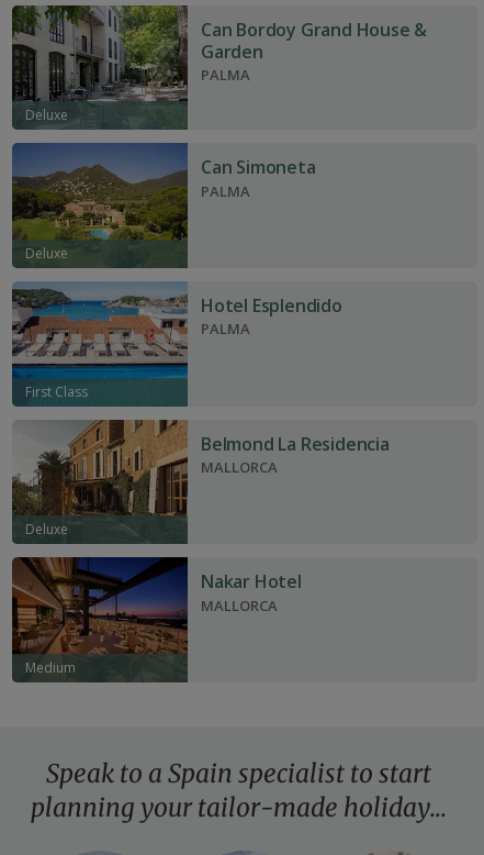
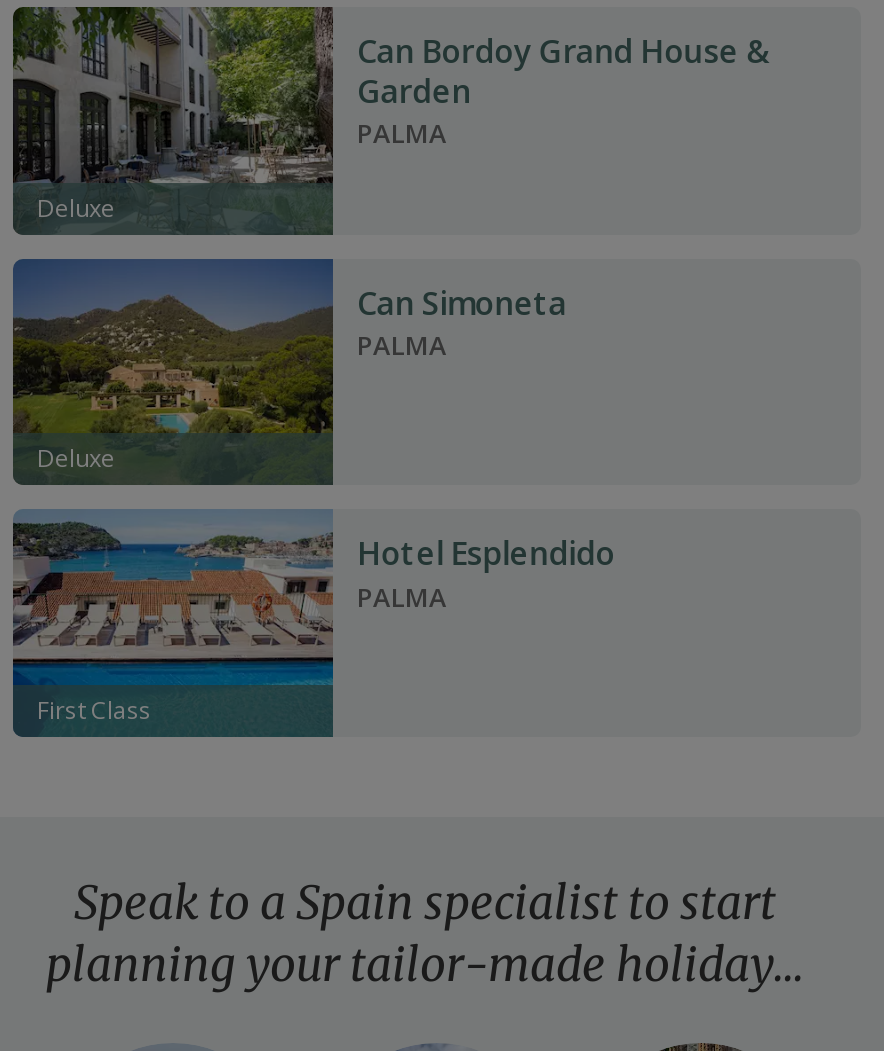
- [image]
- Belmond La Residencia
- MALLORCA
- Deluxe
- Nakar Hotel
- MALLORCA
- Medium

- [image]
